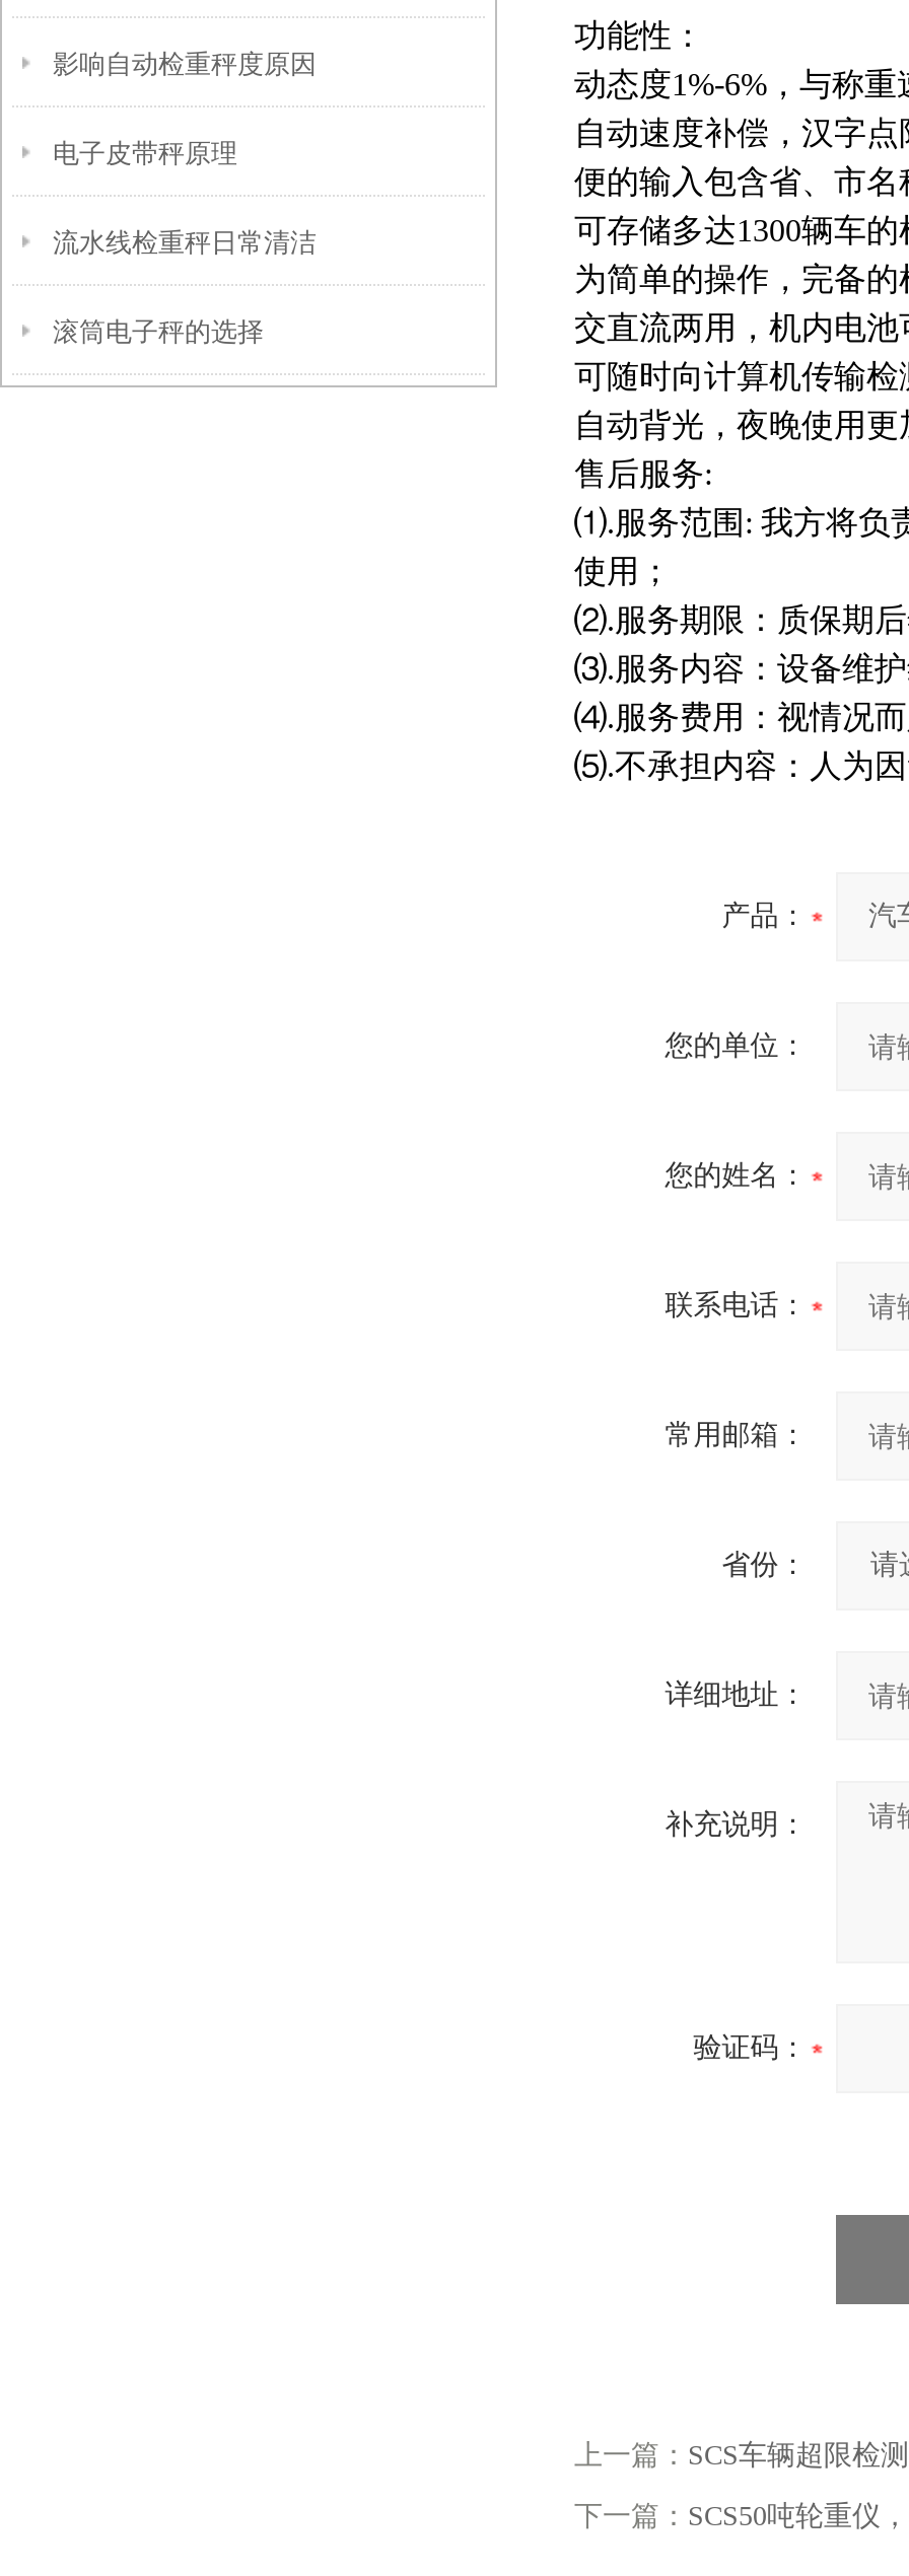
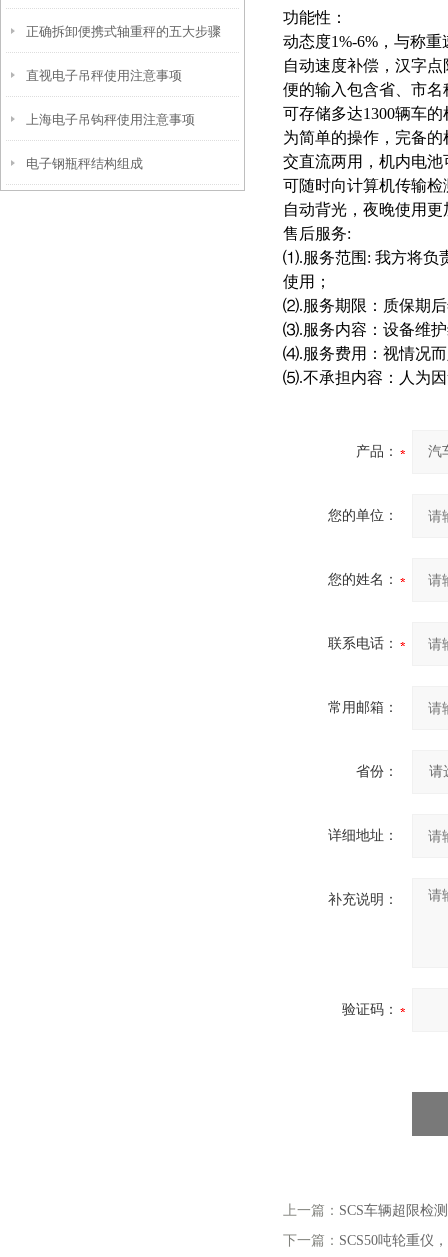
- 影响自动检重秤度原因
+ 正确拆卸便携式轴重秤的五大步骤

- 电子皮带秤原理
+ 直视电子吊秤使用注意事项

- 流水线检重秤日常清洁
+ 上海电子吊钩秤使用注意事项

- 滚筒电子秤的选择
+ 电子钢瓶秤结构组成
